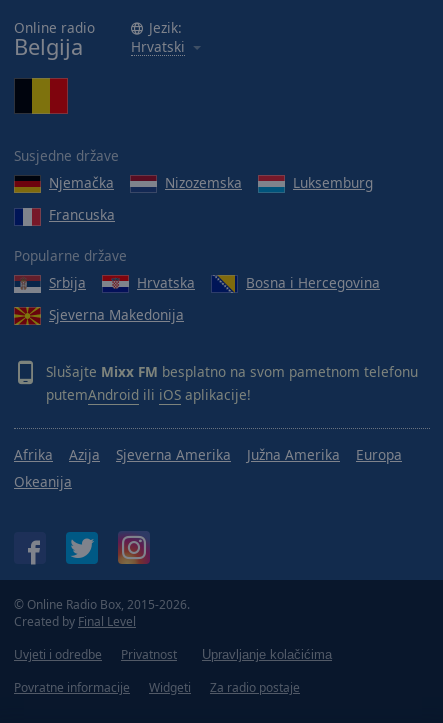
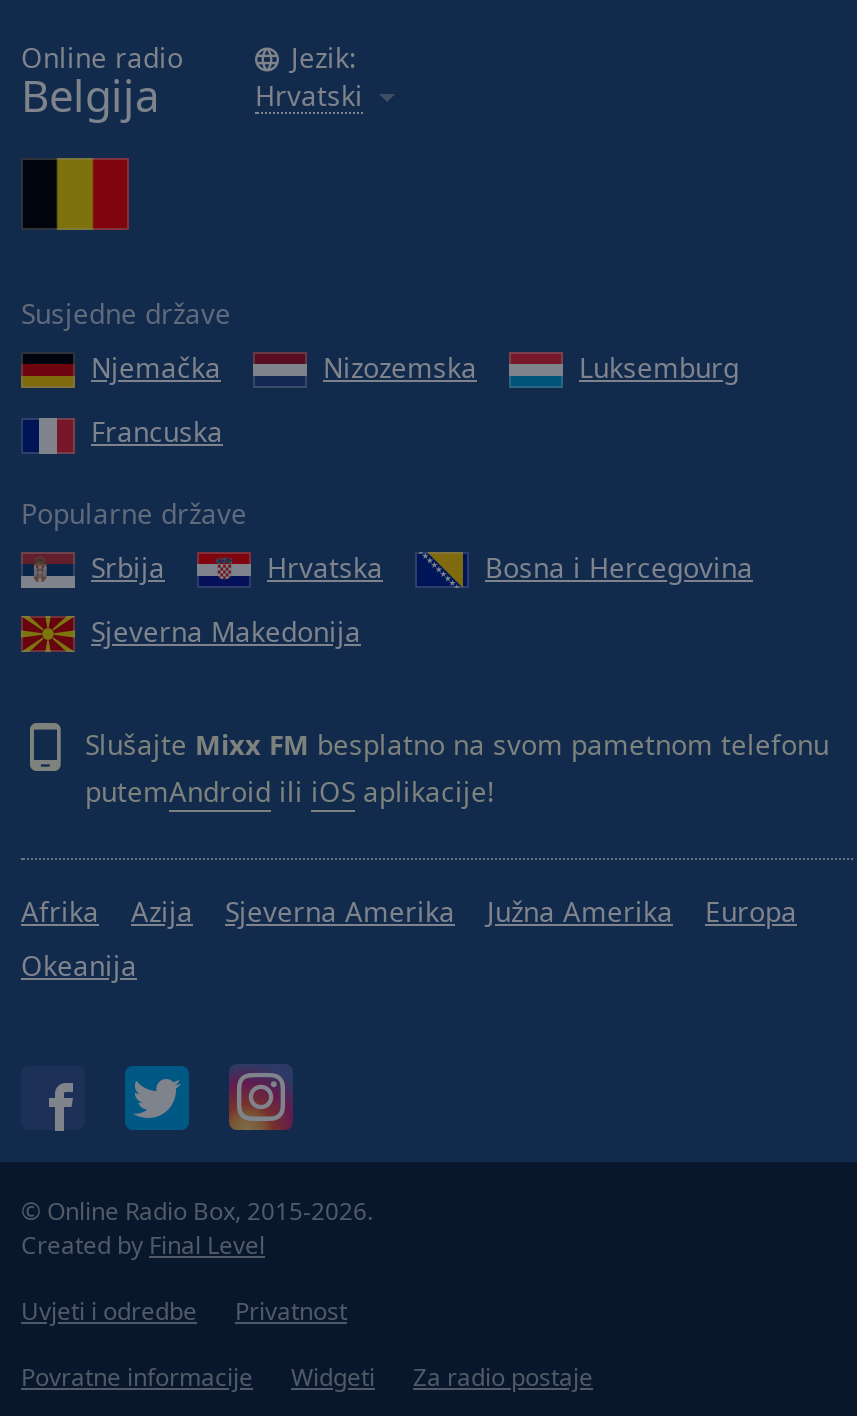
- Upravljanje kolačićima
